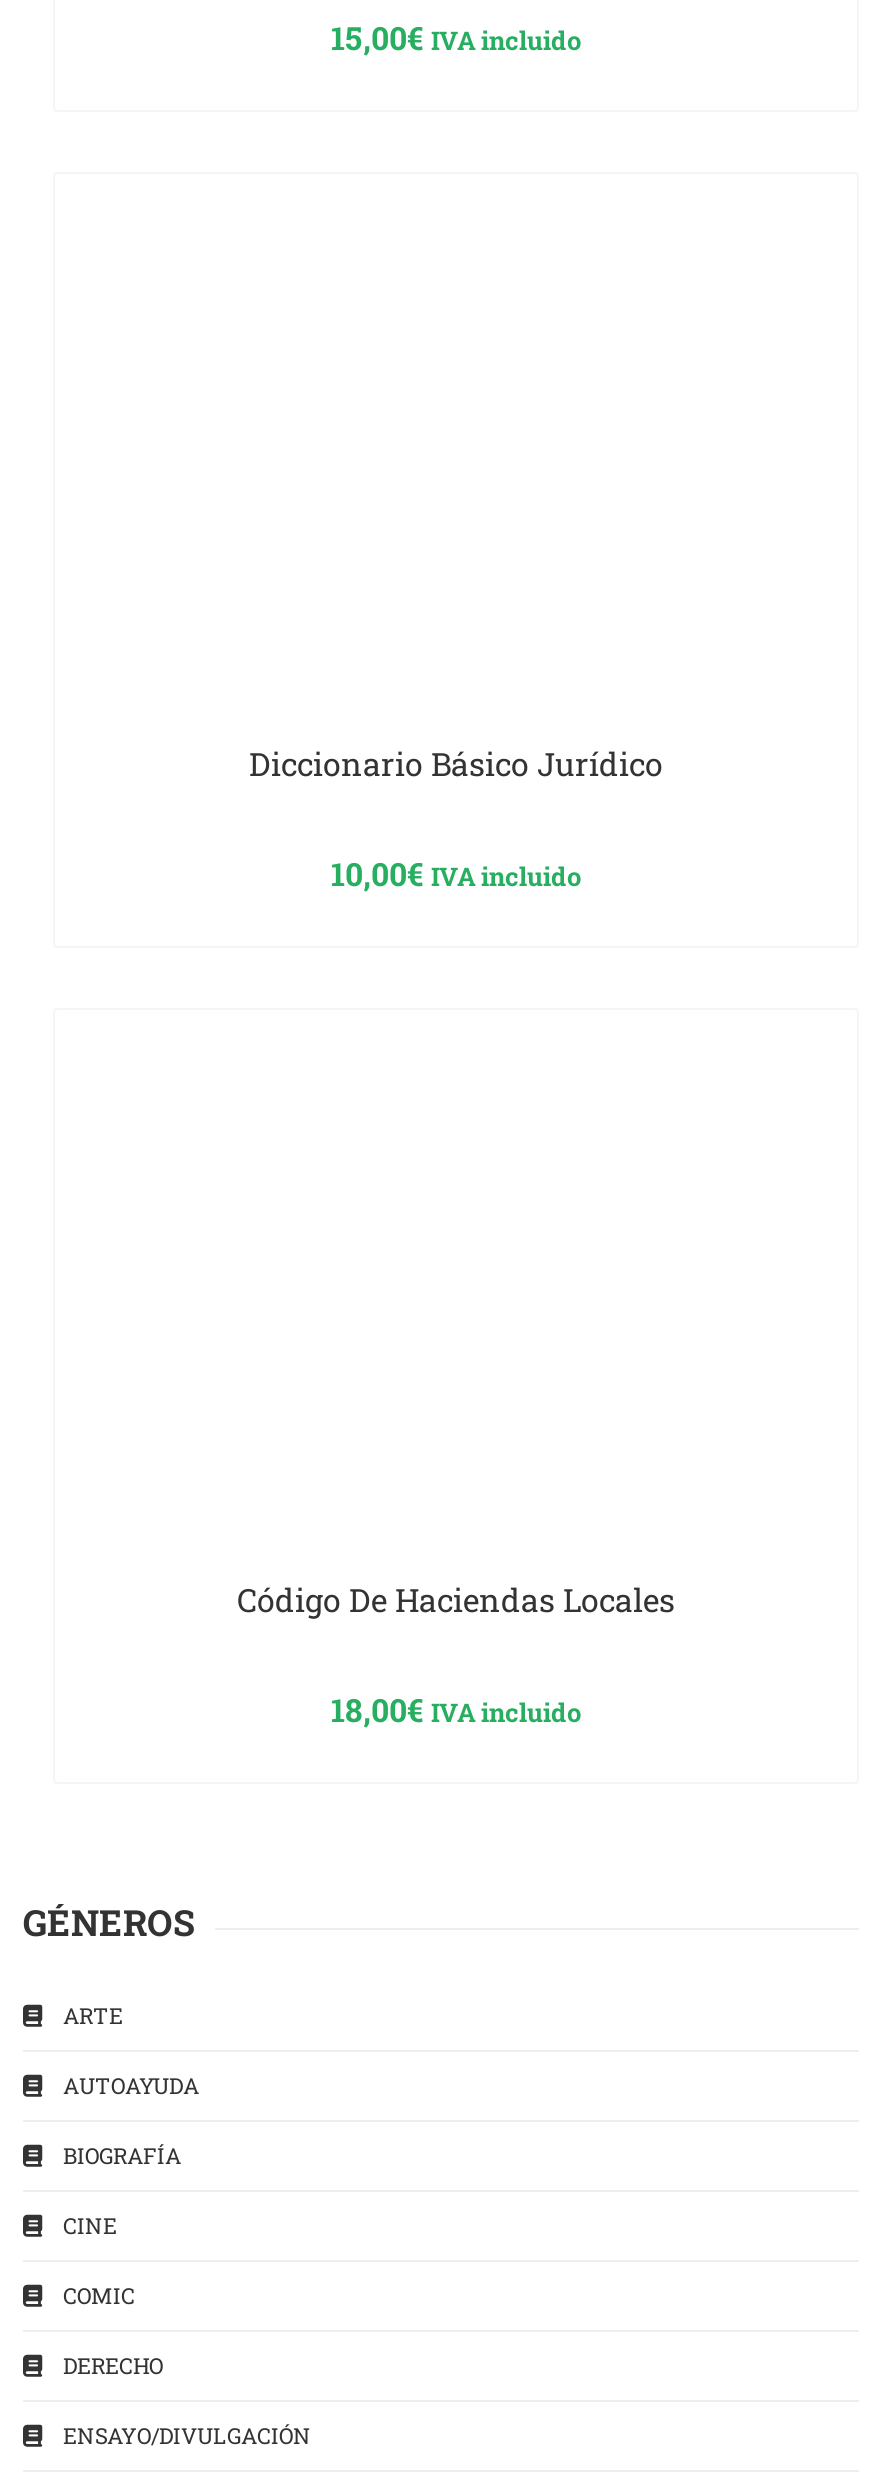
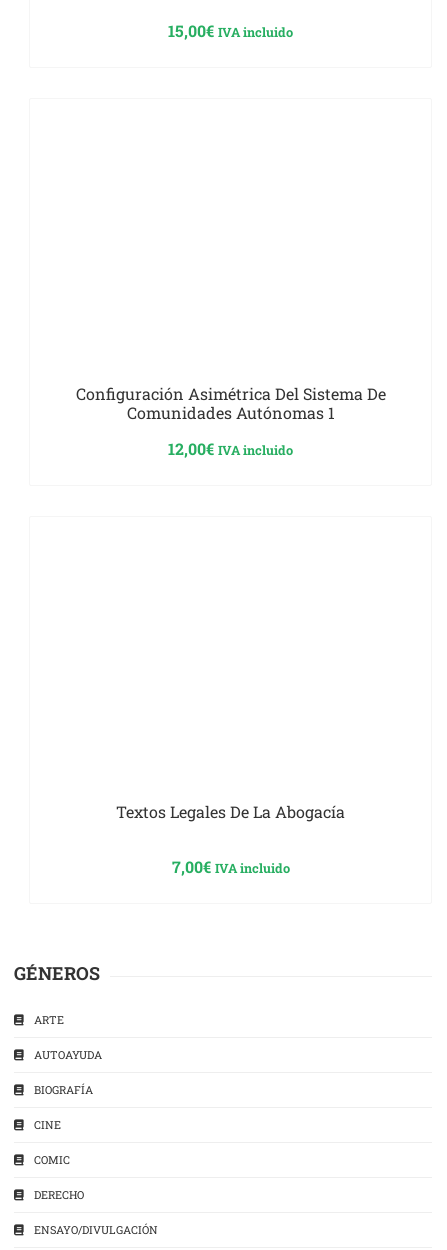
- Diccionario Básico Jurídico
+ Configuración Asimétrica Del Sistema De
+ Comunidades Autónomas 1

- 10,00€ IVA incluido
+ 12,00€ IVA incluido

- Código De Haciendas Locales
+ Textos Legales De La Abogacía

- 18,00€ IVA incluido
+ 7,00€ IVA incluido
